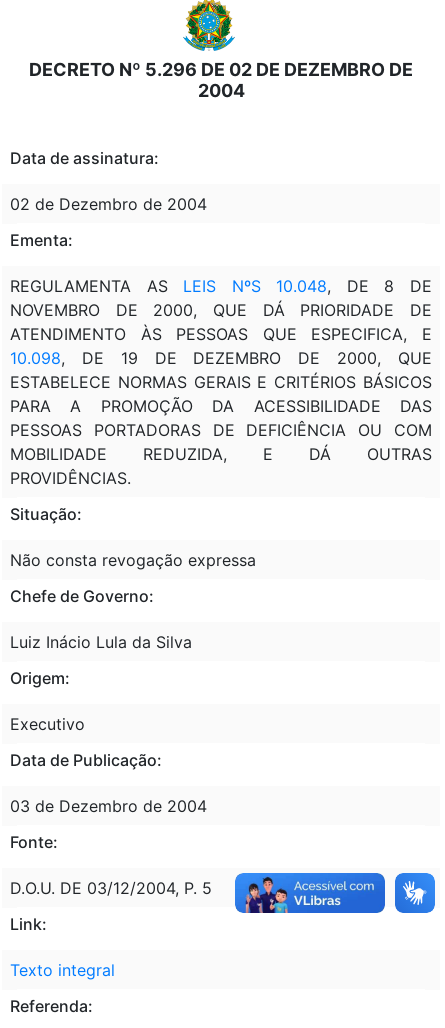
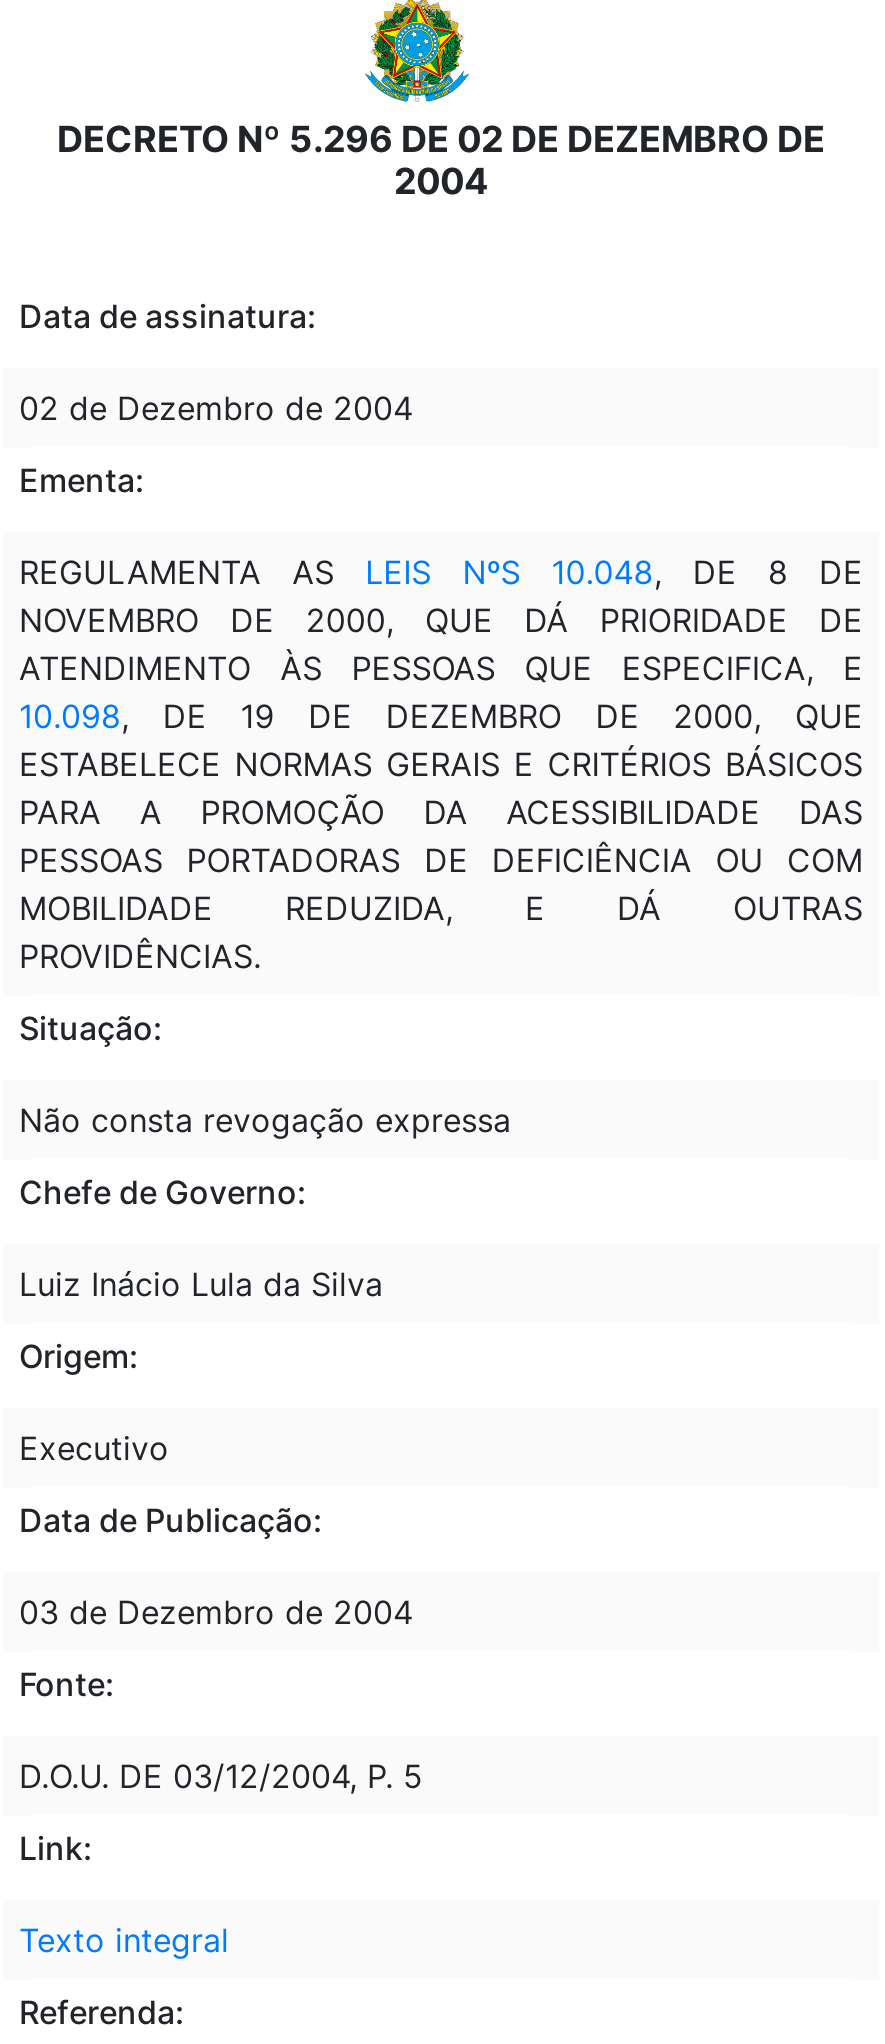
- [image]

- [image]
